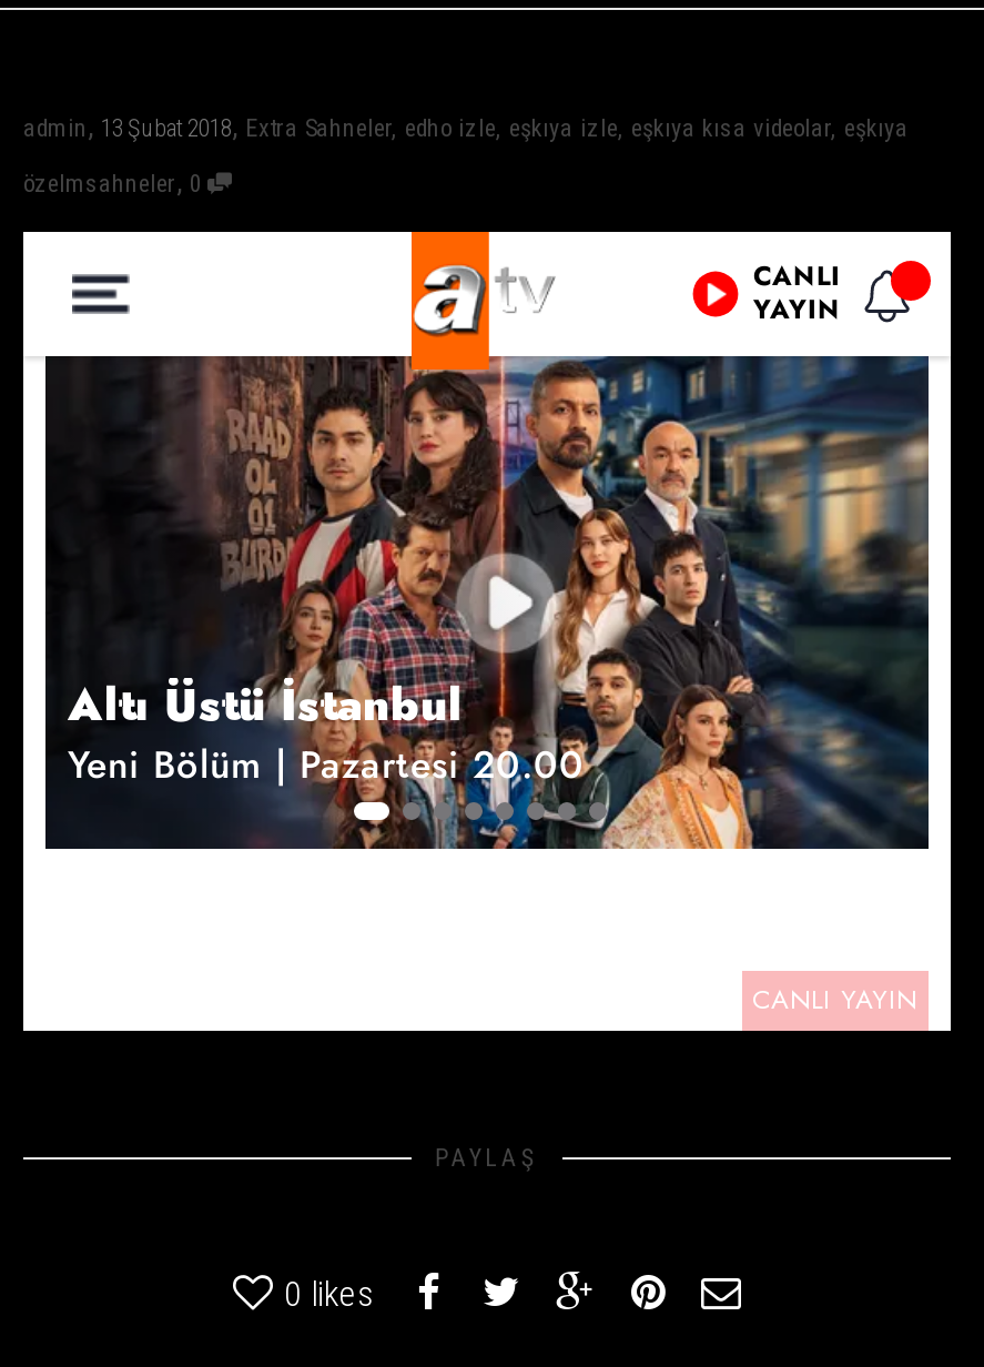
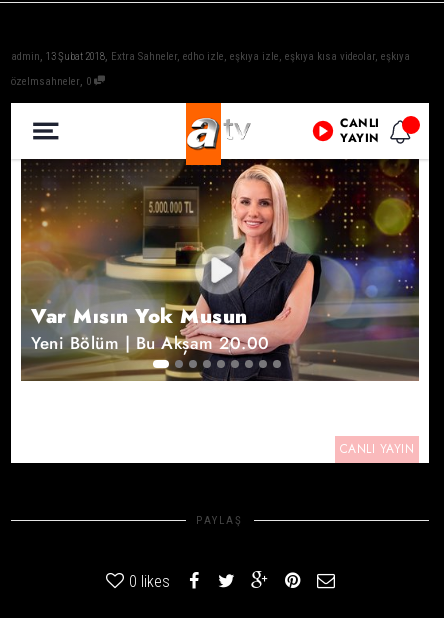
- [image]
+ [image]
